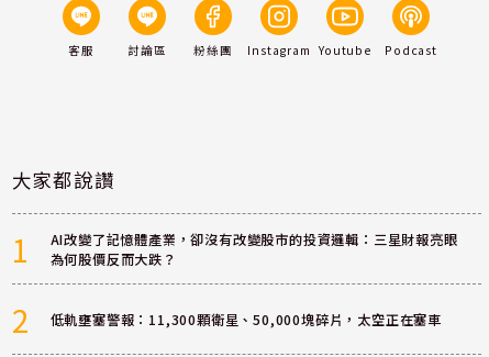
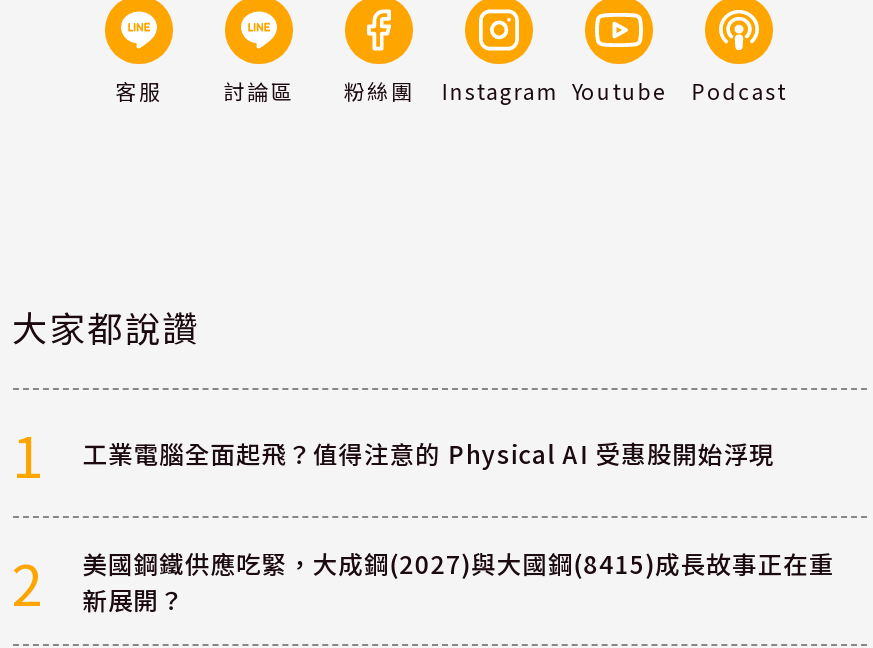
- AI改變了記憶體產業，卻沒有改變股市的投資邏輯：三星財報亮眼
- 為何股價反而大跌？
+ 工業電腦全面起飛？值得注意的 Physical AI 受惠股開始浮現

- 低軌壅塞警報：11,300顆衛星、50,000塊碎片，太空正在塞車
+ 美國鋼鐵供應吃緊，大成鋼(2027)與大國鋼(8415)成長故事正在重
+ 新展開？
